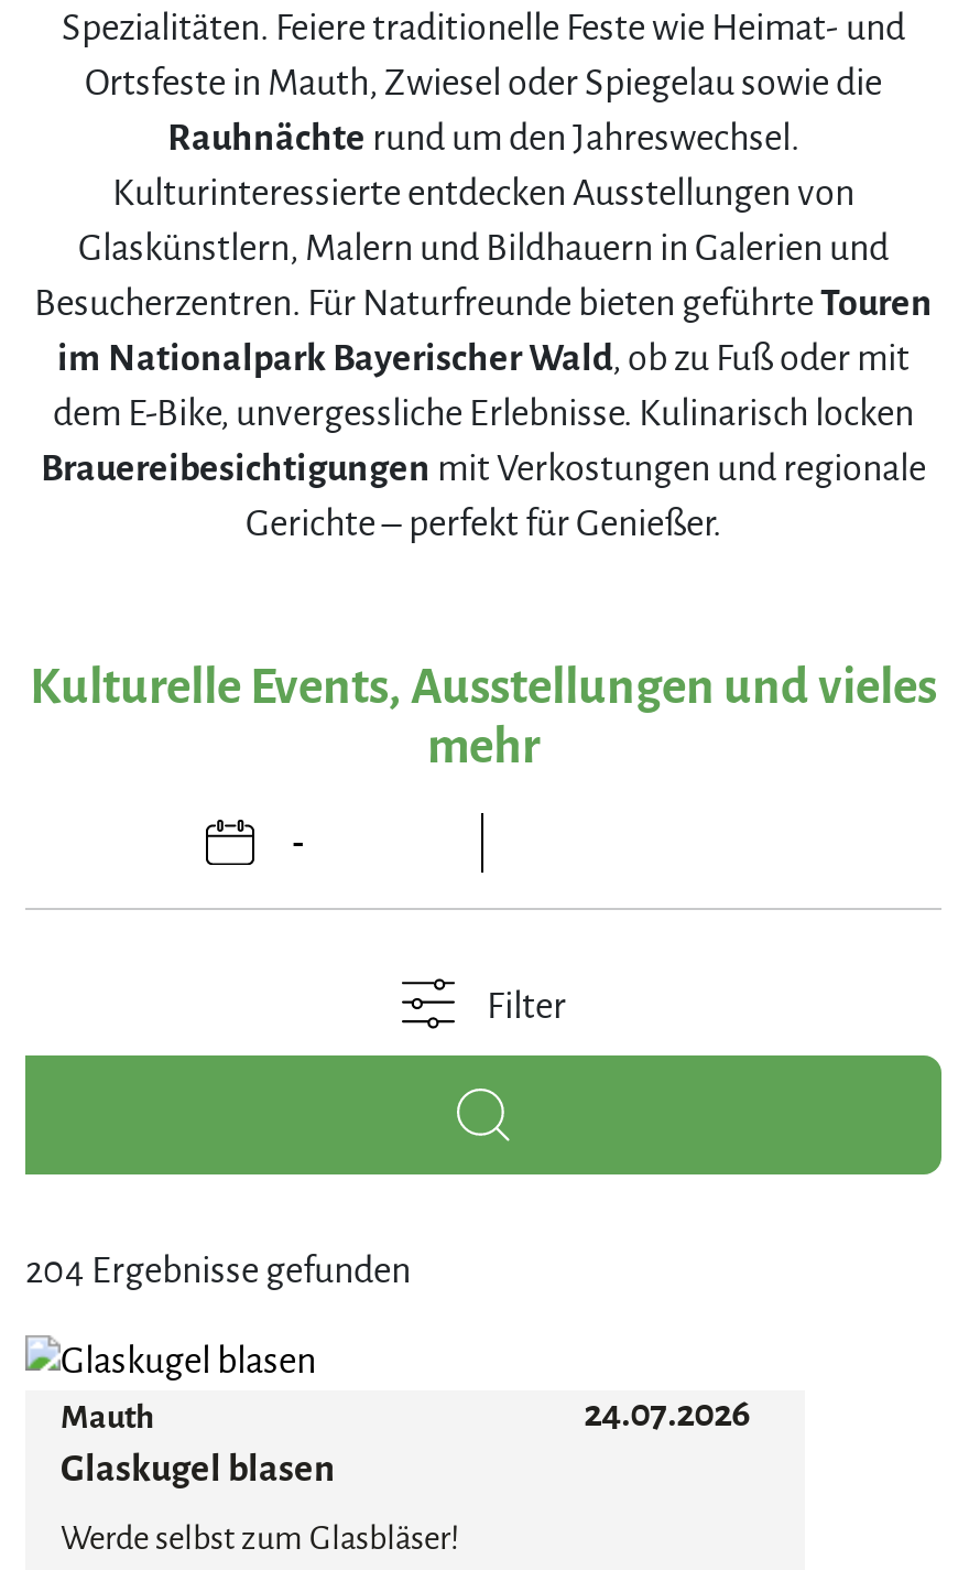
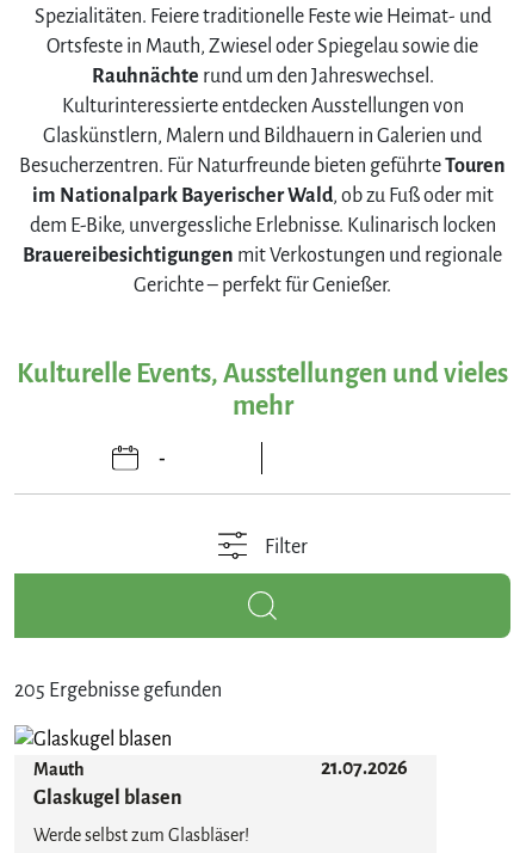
- 204 Ergebnisse gefunden
+ 205 Ergebnisse gefunden

- 24.07.2026
+ 21.07.2026
